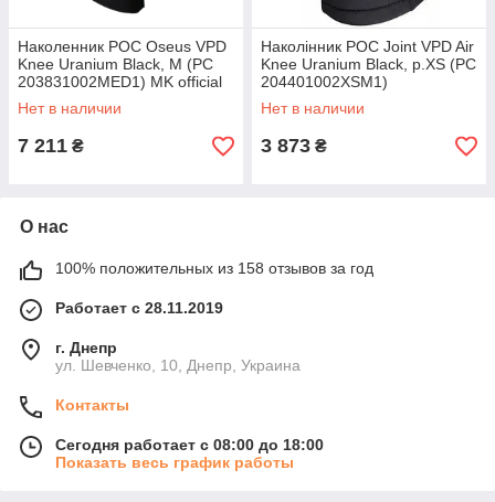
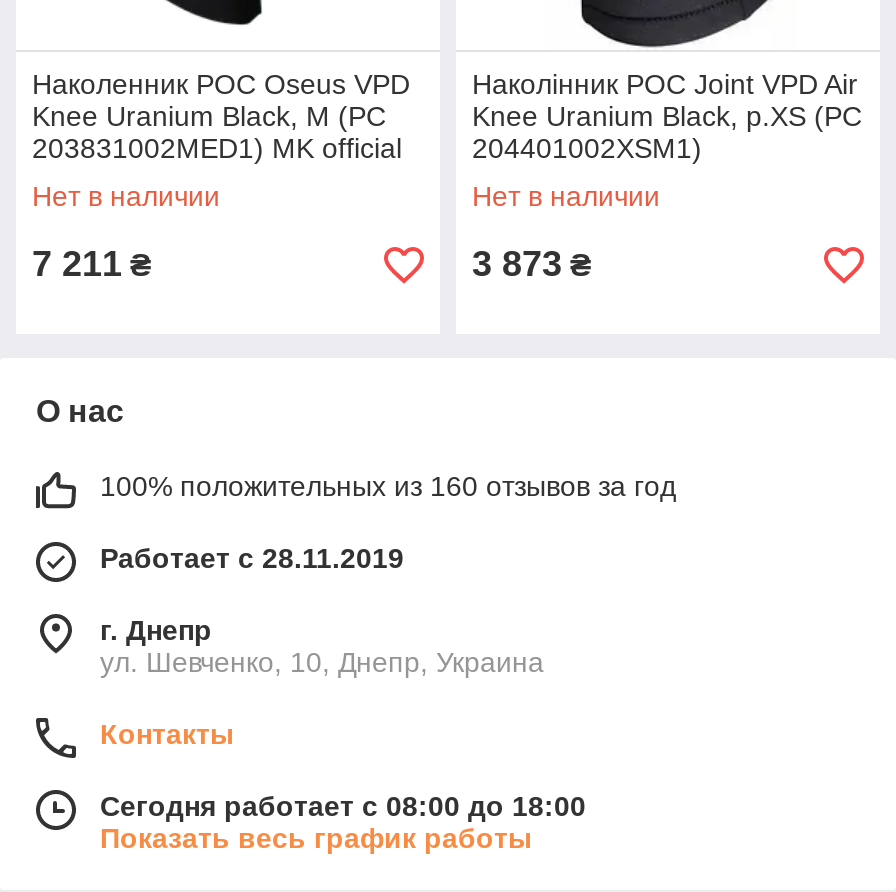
- 100% положительных из 158 отзывов за год
+ 100% положительных из 160 отзывов за год
